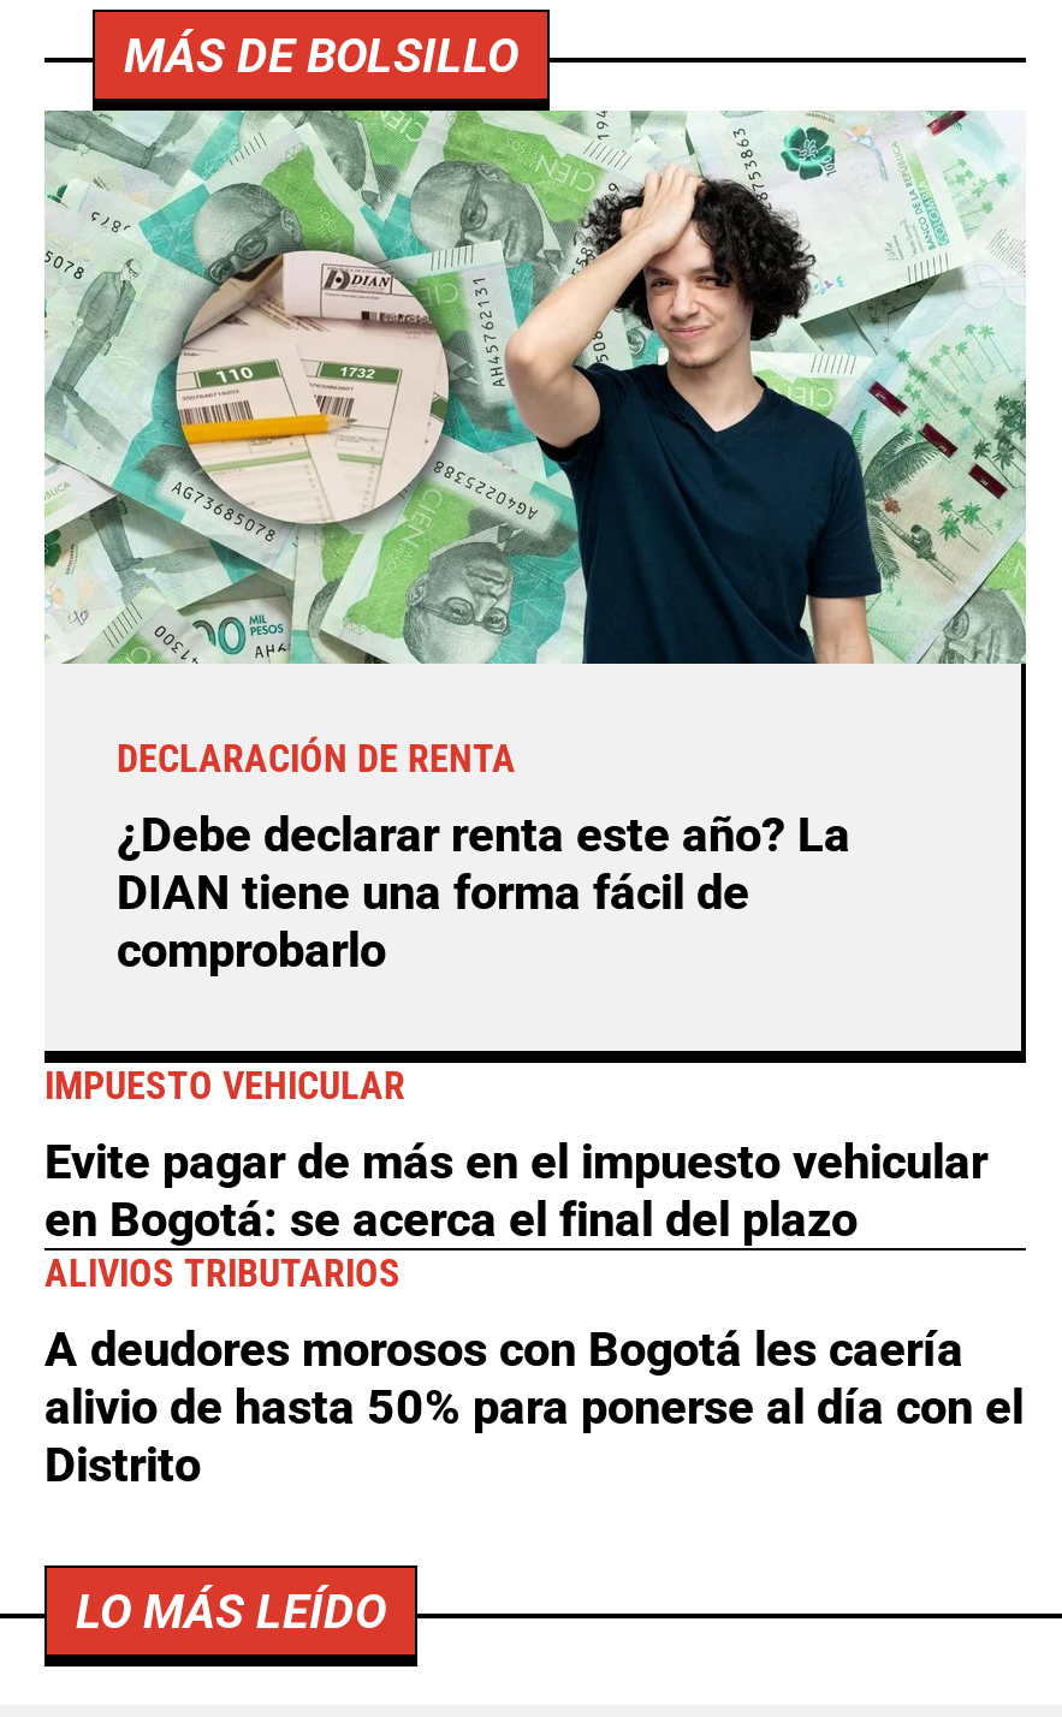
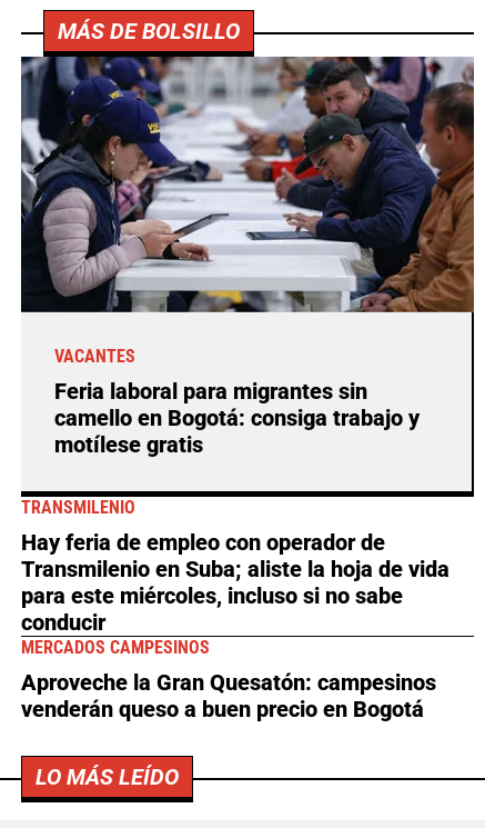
- [image]
- DECLARACIÓN DE RENTA
- ¿Debe declarar renta este año? La
- DIAN tiene una forma fácil de
- comprobarlo
+ [image]
+ VACANTES
+ Feria laboral para migrantes sin
+ camello en Bogotá: consiga trabajo y
+ motílese gratis

- IMPUESTO VEHICULAR
- Evite pagar de más en el impuesto vehicular
- en Bogotá: se acerca el final del plazo
- ALIVIOS TRIBUTARIOS
- A deudores morosos con Bogotá les caería
- alivio de hasta 50% para ponerse al día con el
- Distrito
+ TRANSMILENIO
+ Hay feria de empleo con operador de
+ Transmilenio en Suba; aliste la hoja de vida
+ para este miércoles, incluso si no sabe
+ conducir
+ MERCADOS CAMPESINOS
+ Aproveche la Gran Quesatón: campesinos
+ venderán queso a buen precio en Bogotá
